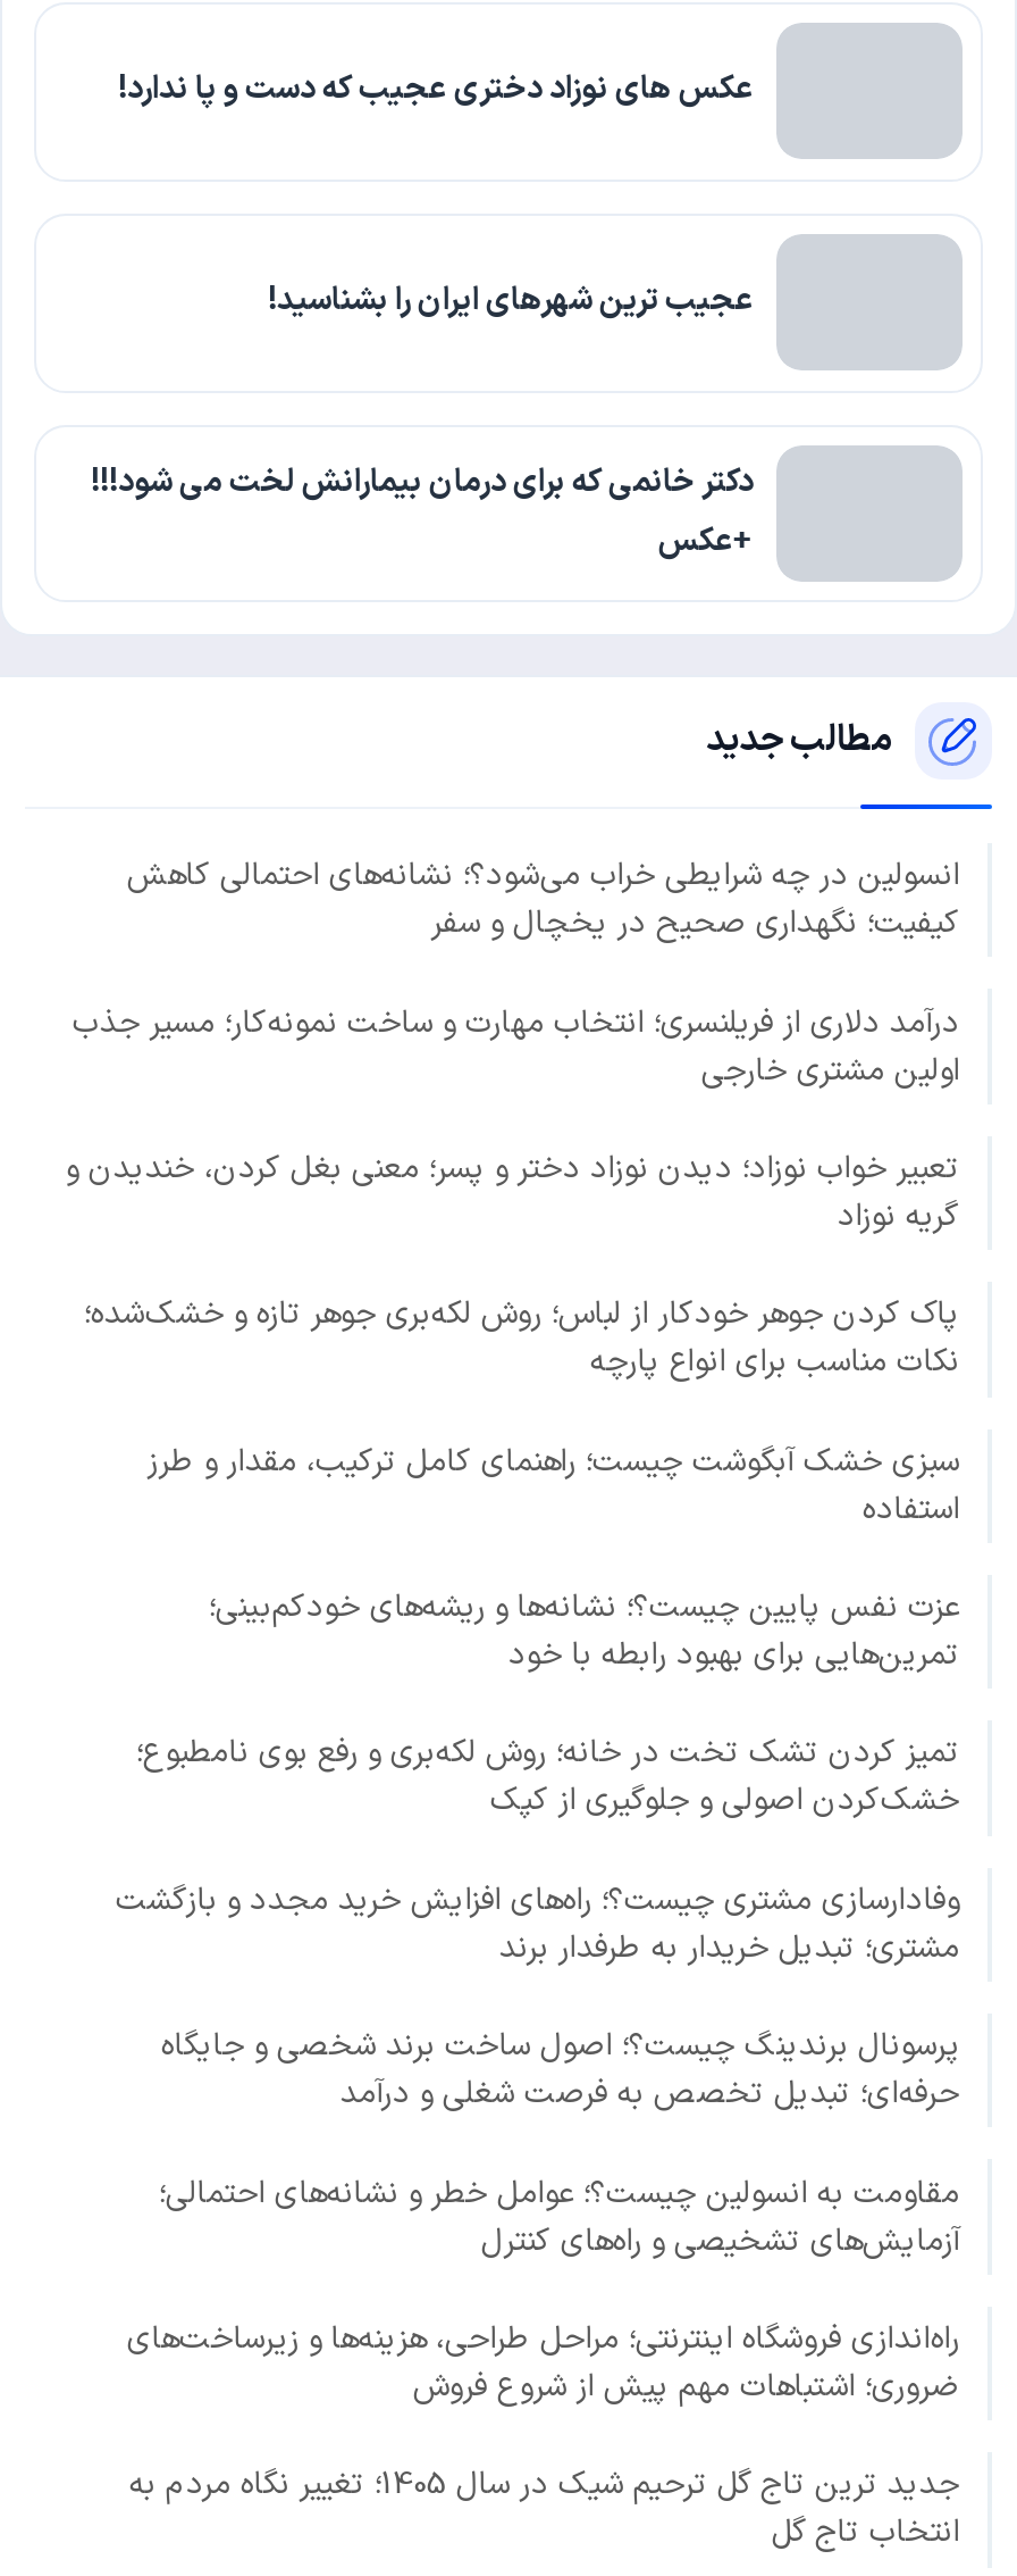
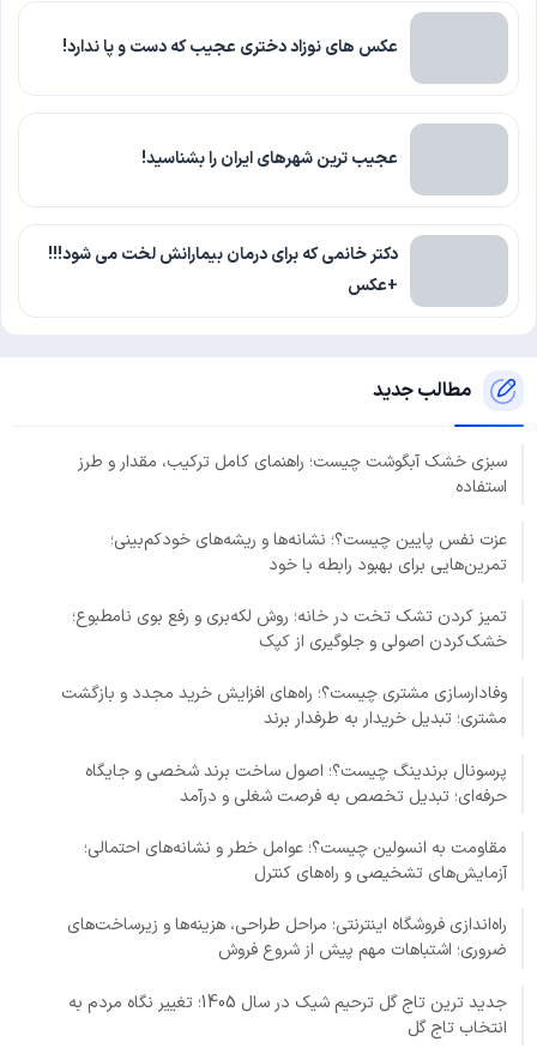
- انسولین در چه شرایطی خراب می‌شود؟؛ نشانه‌های احتمالی کاهش
- کیفیت؛ نگهداری صحیح در یخچال و سفر
- درآمد دلاری از فریلنسری؛ انتخاب مهارت و ساخت نمونه‌کار؛ مسیر جذب
- اولین مشتری خارجی
- تعبیر خواب نوزاد؛ دیدن نوزاد دختر و پسر؛ معنی بغل کردن، خندیدن و
- گریه نوزاد
- پاک کردن جوهر خودکار از لباس؛ روش لکه‌بری جوهر تازه و خشک‌شده؛
- نکات مناسب برای انواع پارچه
